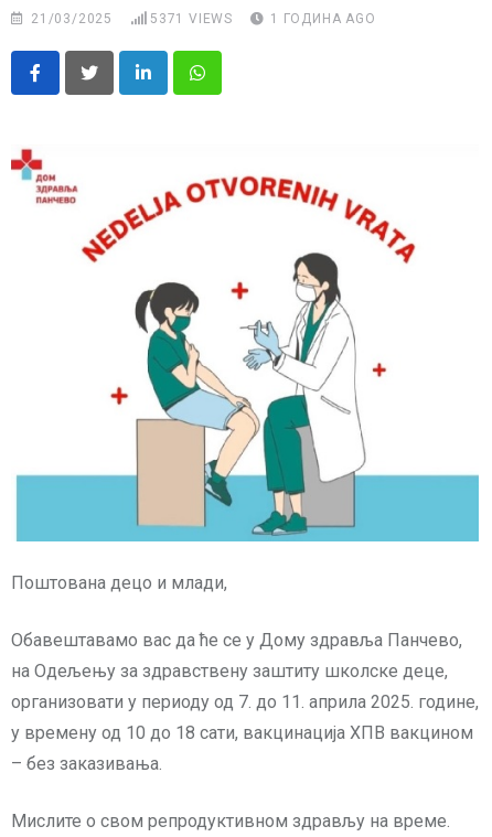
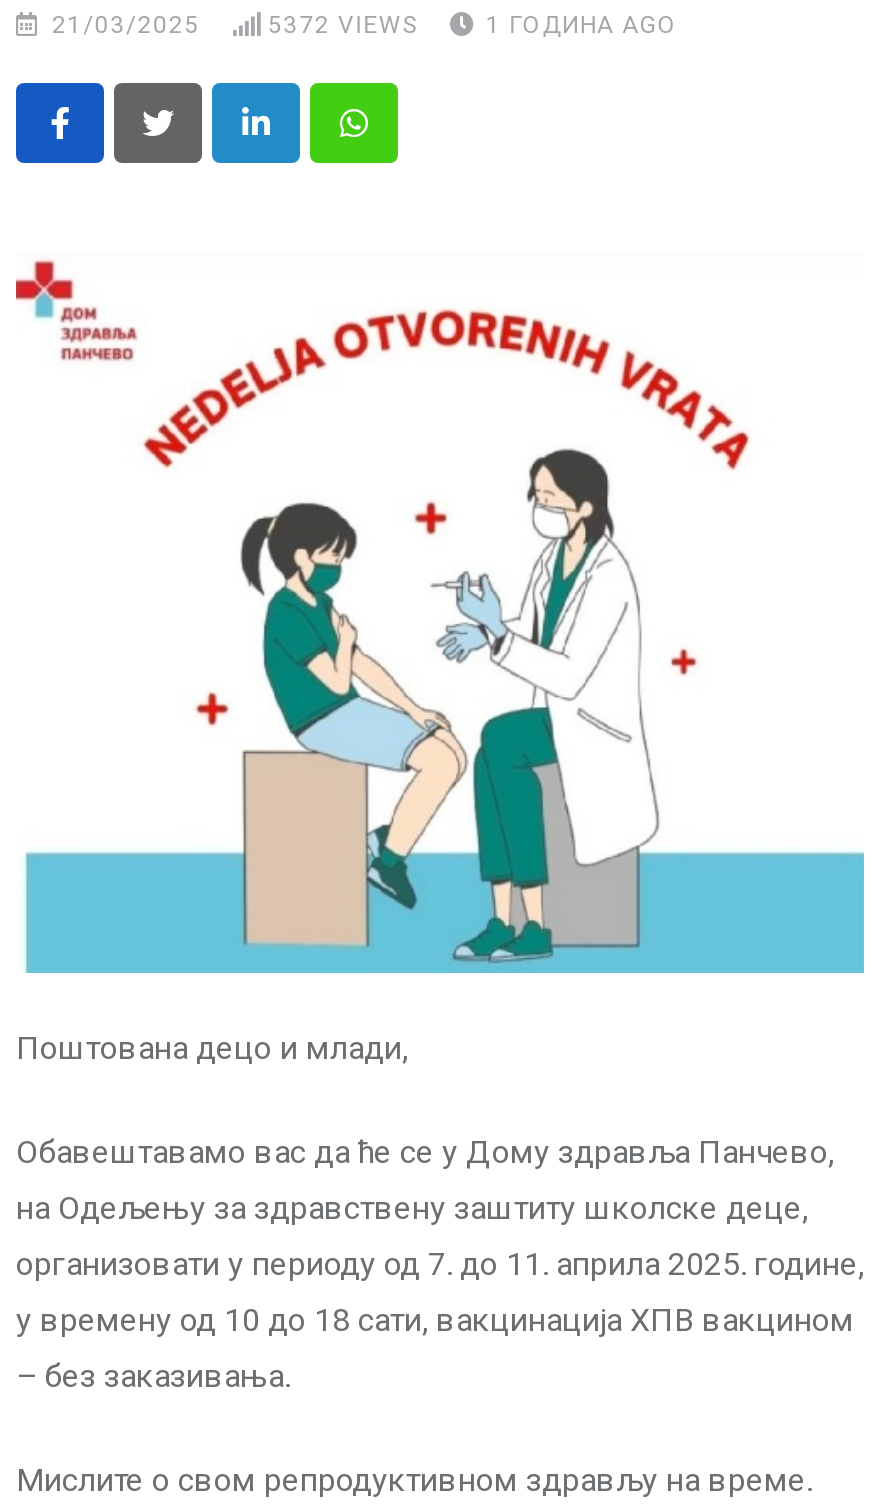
- 5371 VIEWS
+ 5372 VIEWS
